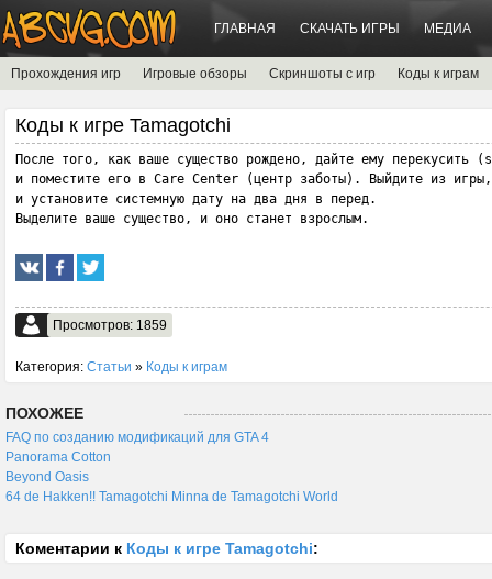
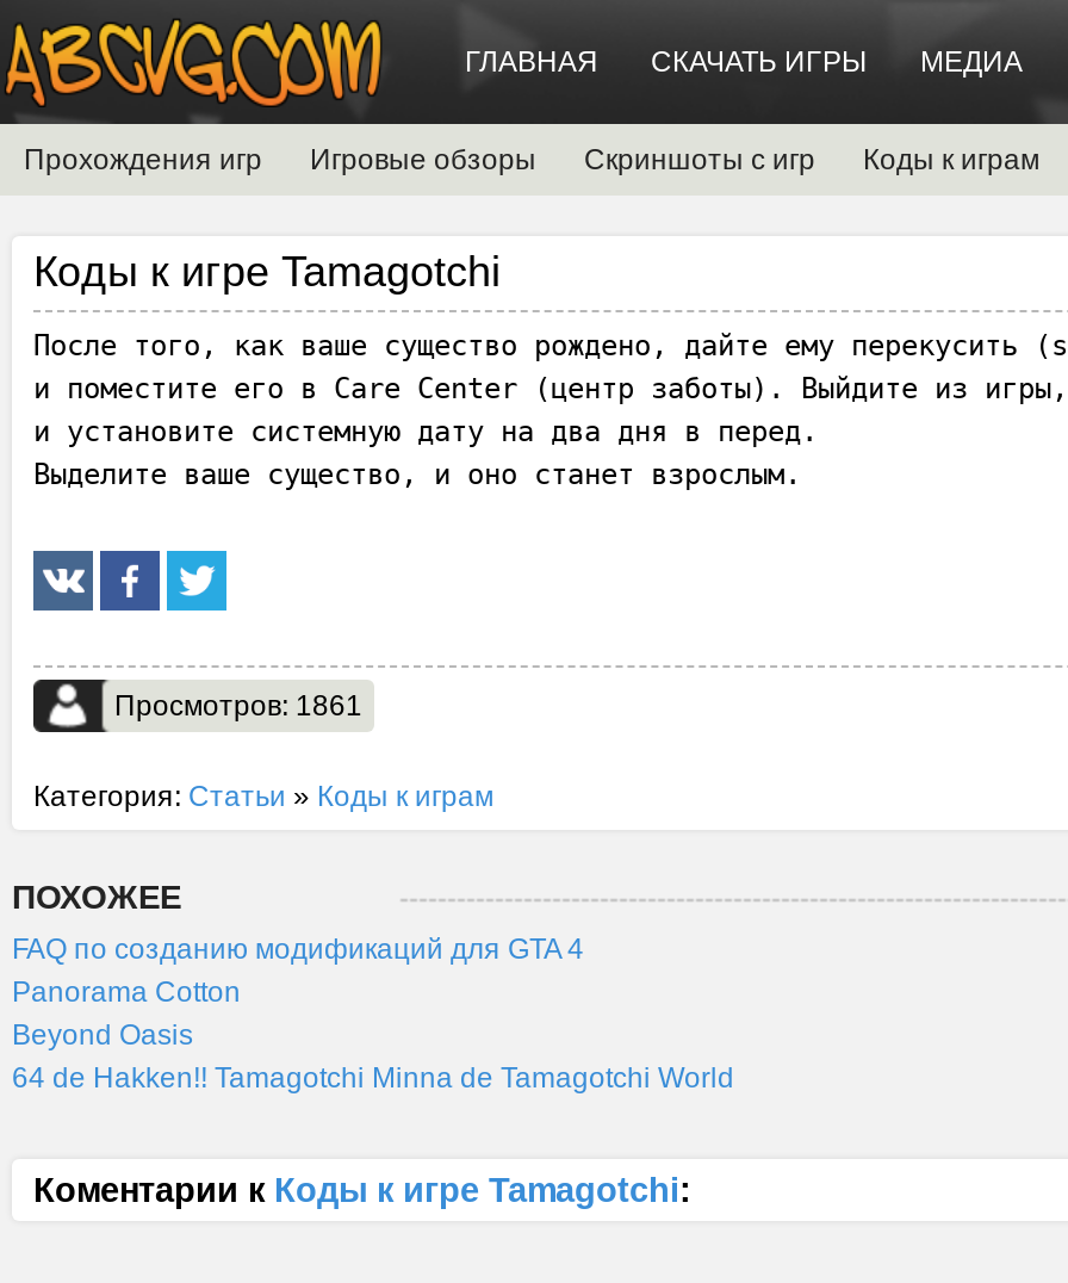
- Просмотров: 1859
+ Просмотров: 1861
